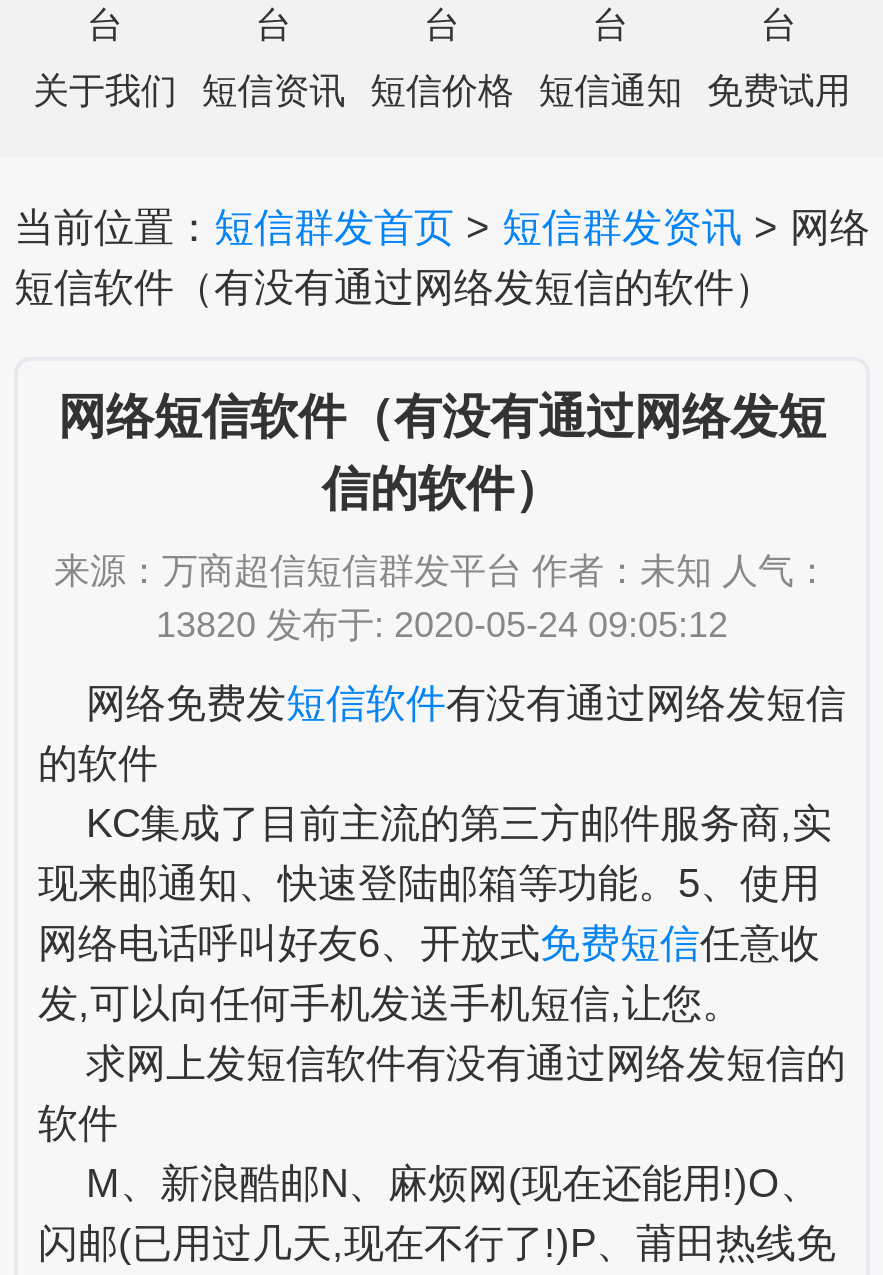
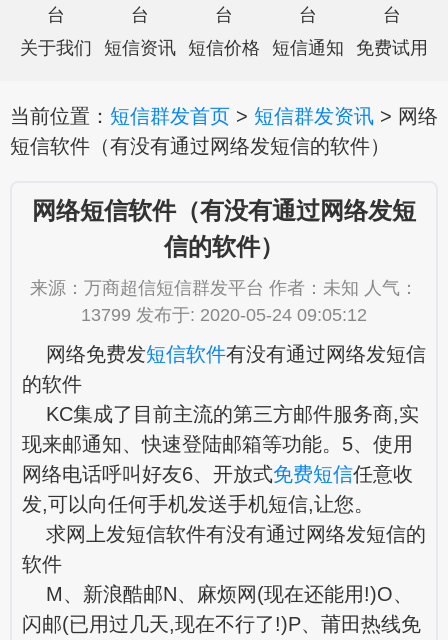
- 13820 发布于: 2020-05-24 09:05:12
+ 13799 发布于: 2020-05-24 09:05:12
